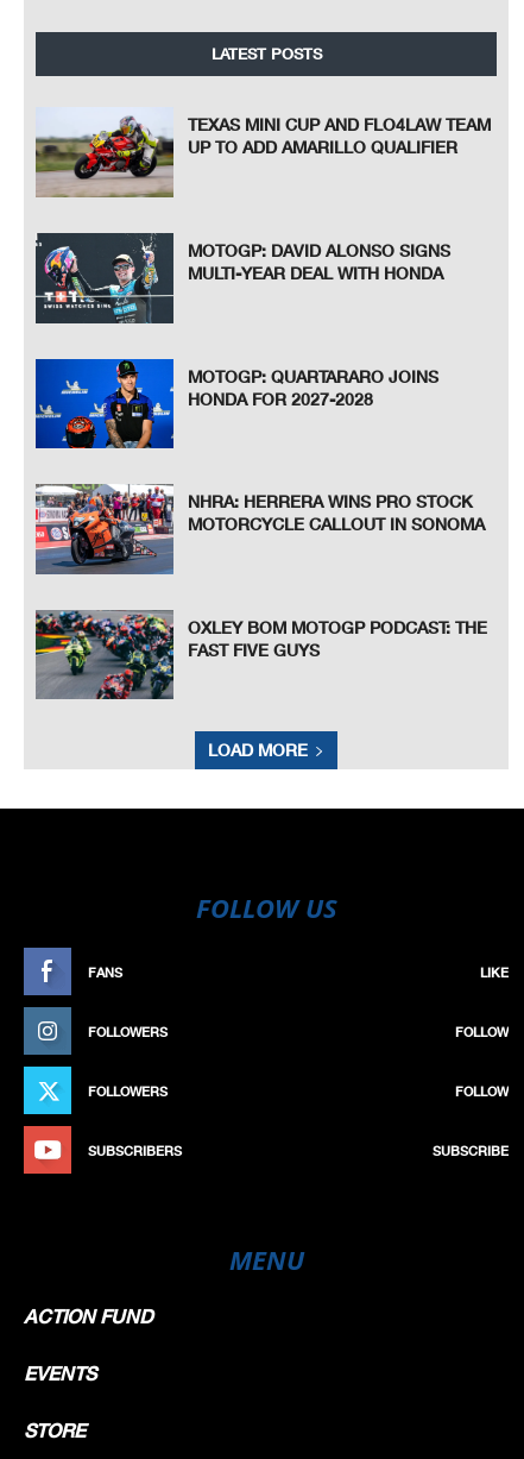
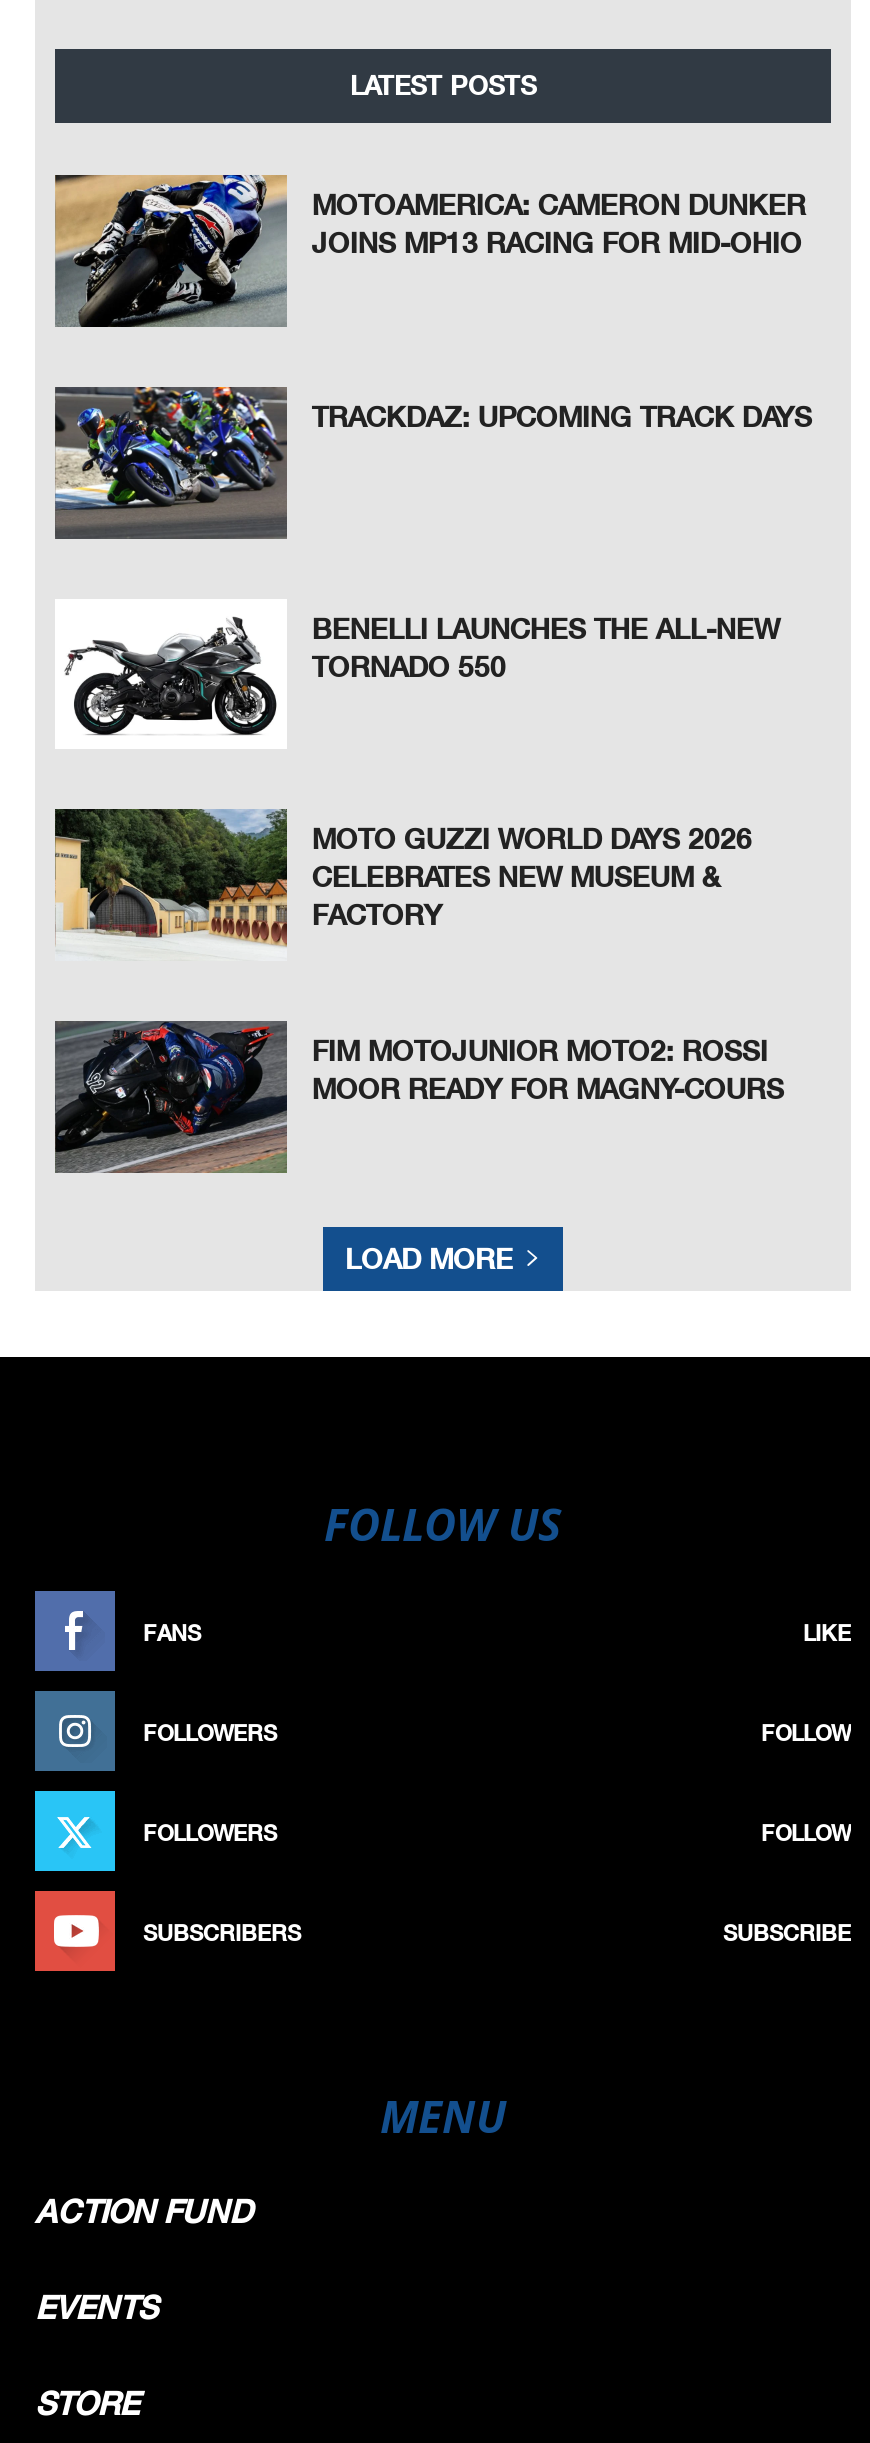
- [image]
- TEXAS MINI CUP AND FLO4LAW TEAM
- UP TO ADD AMARILLO QUALIFIER
+ [image]
+ MOTOAMERICA: CAMERON DUNKER
+ JOINS MP13 RACING FOR MID-OHIO

- [image]
- MOTOGP: DAVID ALONSO SIGNS
- MULTI-YEAR DEAL WITH HONDA
+ [image]
+ TRACKDAZ: UPCOMING TRACK DAYS

- [image]
- MOTOGP: QUARTARARO JOINS
- HONDA FOR 2027-2028
+ [image]
+ BENELLI LAUNCHES THE ALL-NEW
+ TORNADO 550

- [image]
- NHRA: HERRERA WINS PRO STOCK
- MOTORCYCLE CALLOUT IN SONOMA
+ [image]
+ MOTO GUZZI WORLD DAYS 2026
+ CELEBRATES NEW MUSEUM &
+ FACTORY

- [image]
- OXLEY BOM MOTOGP PODCAST: THE
- FAST FIVE GUYS
+ [image]
+ FIM MOTOJUNIOR MOTO2: ROSSI
+ MOOR READY FOR MAGNY-COURS
